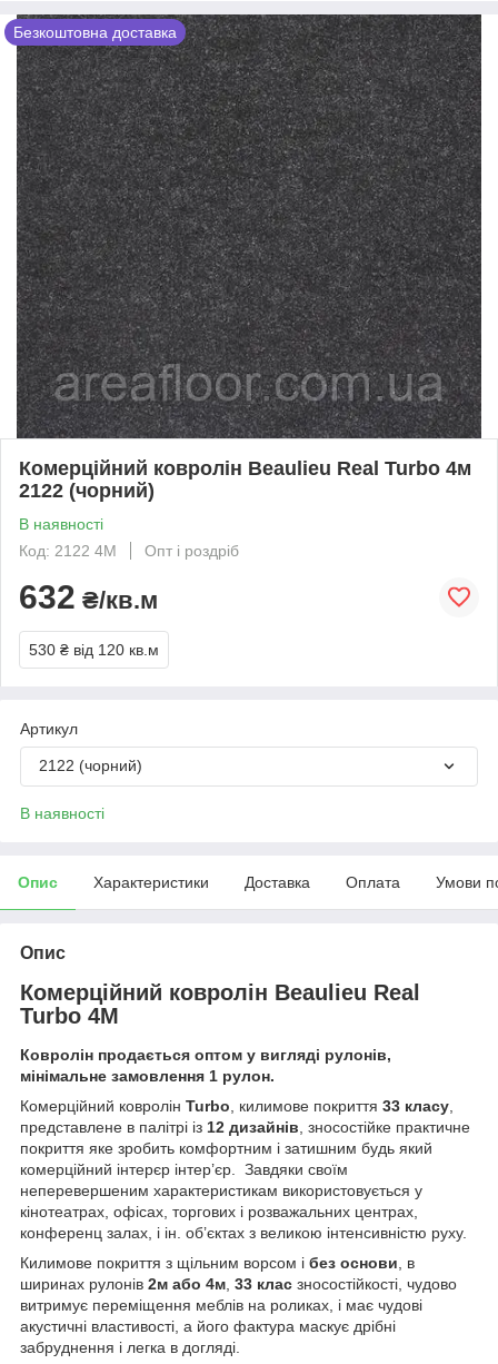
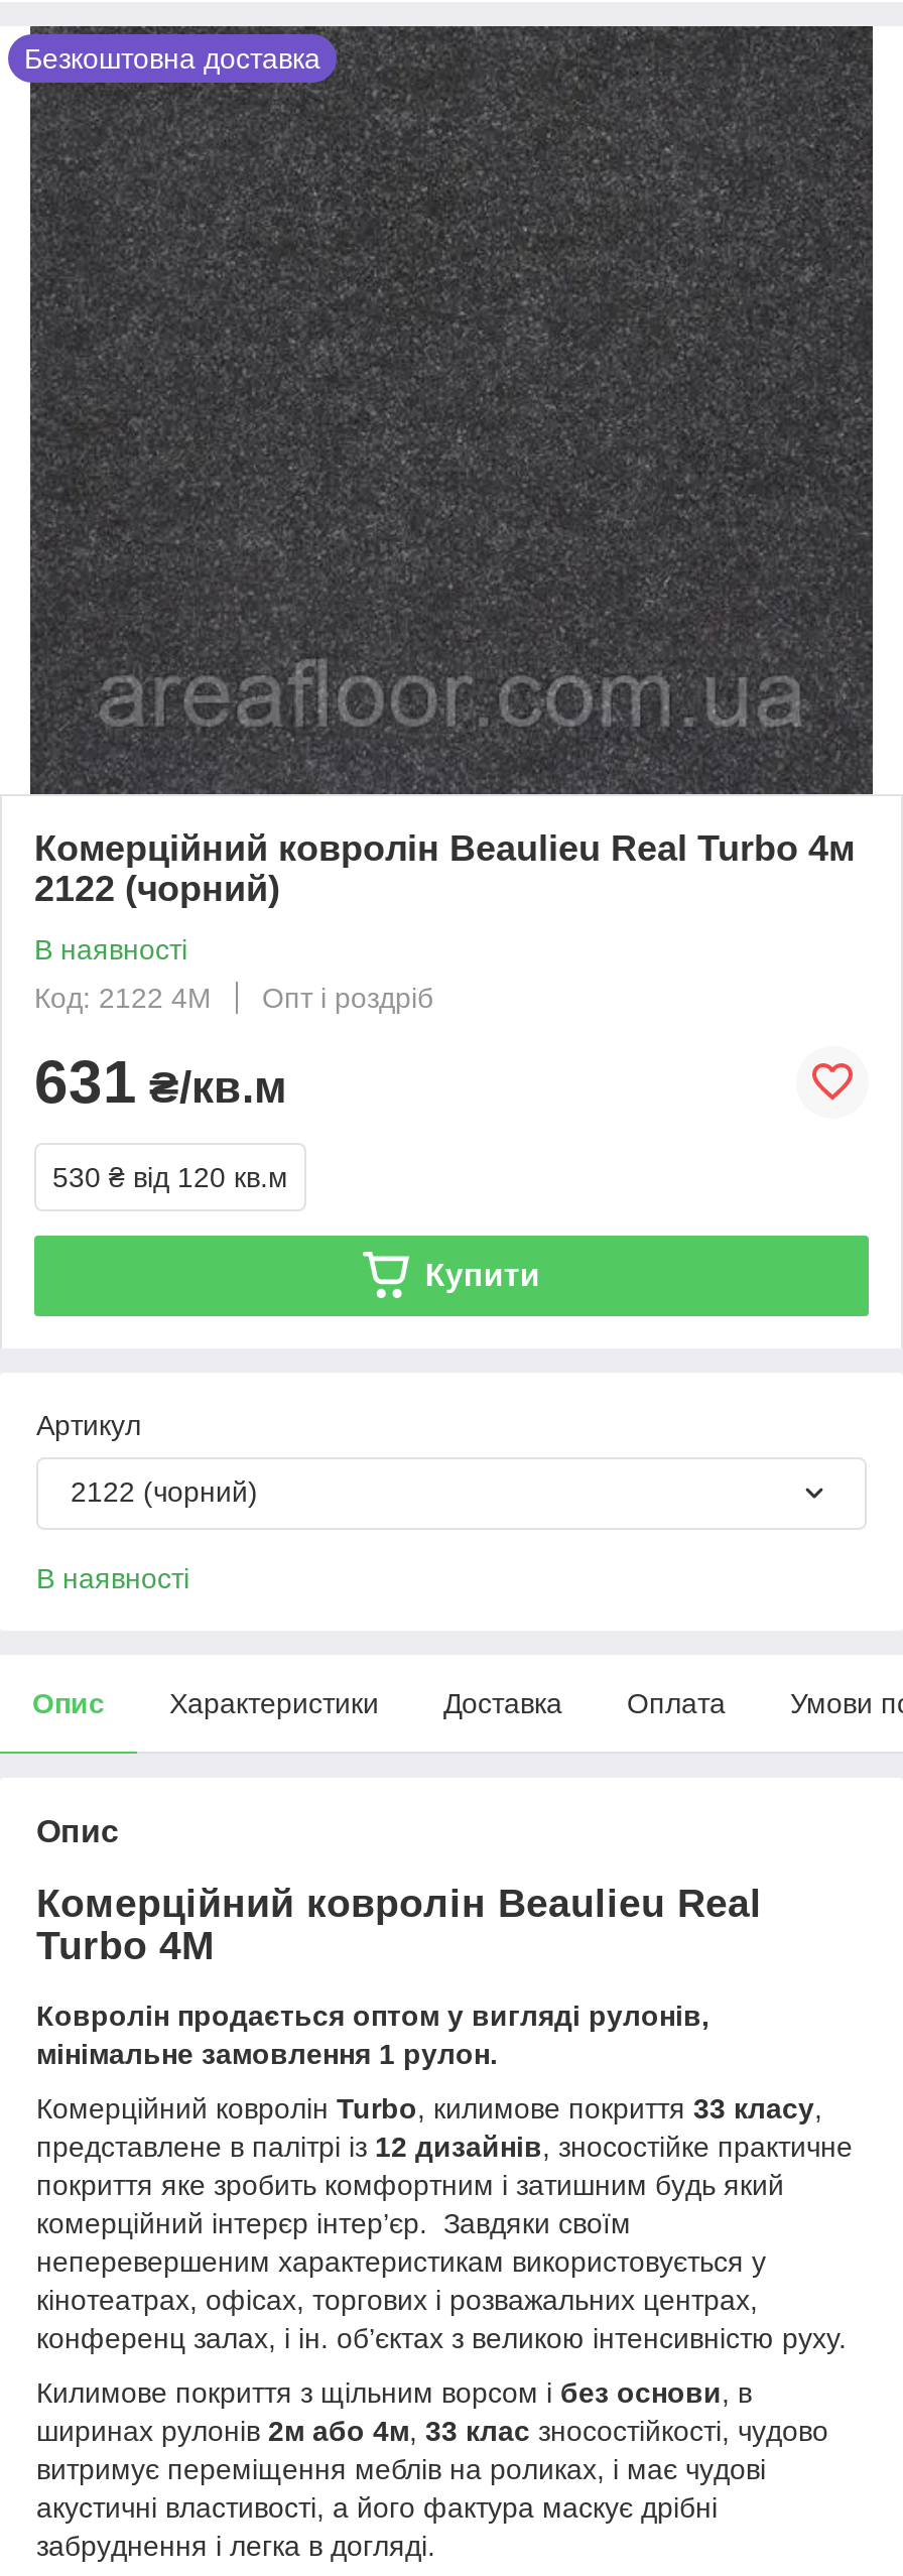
- 632 ₴/кв.м
+ 631 ₴/кв.м

+ Купити
